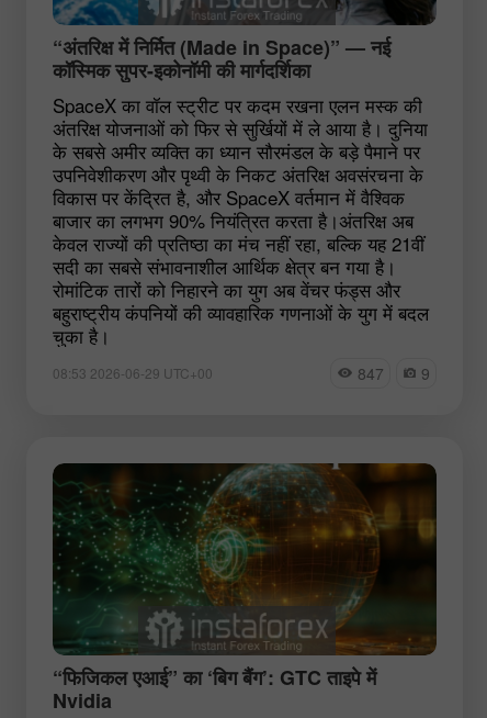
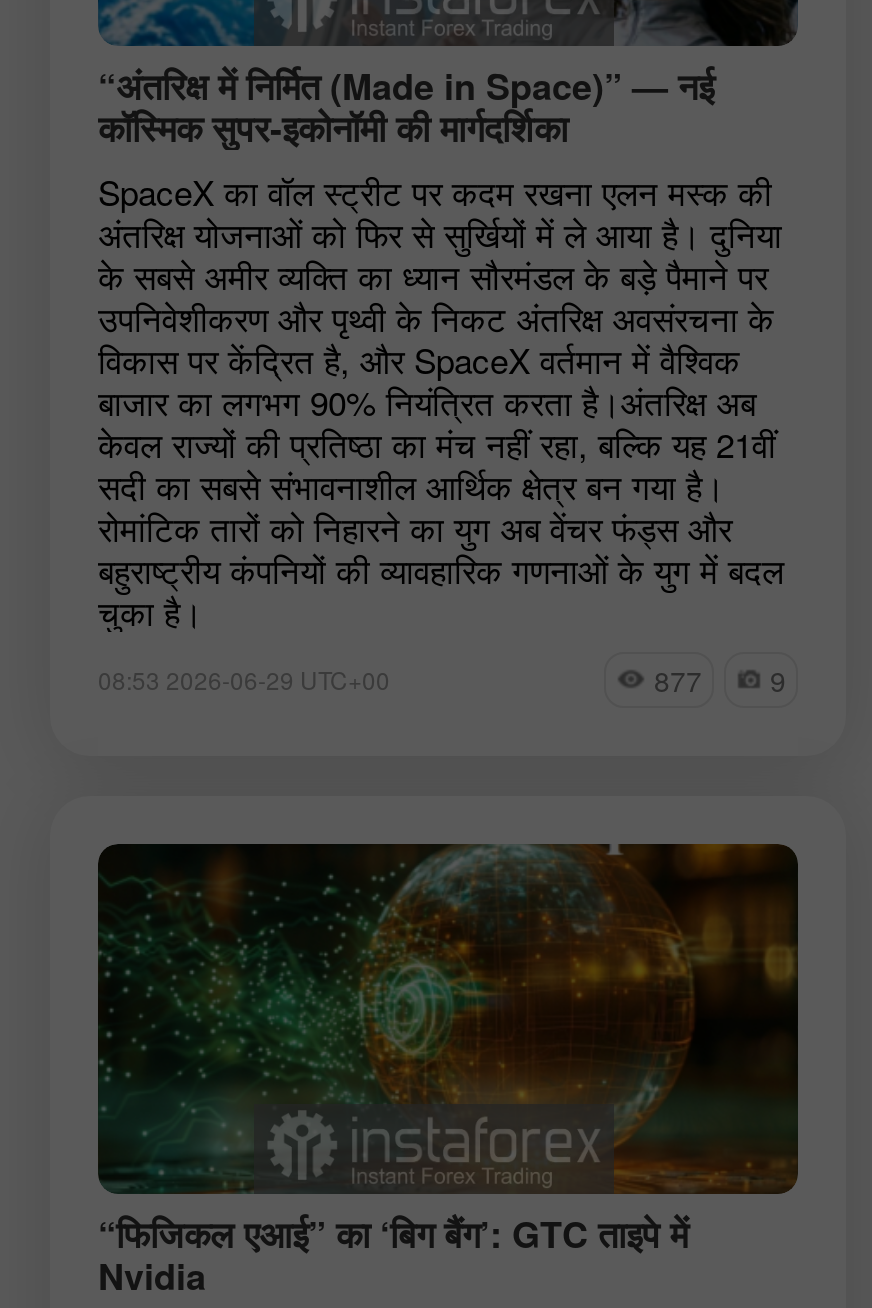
- 847 9
+ 877 9
